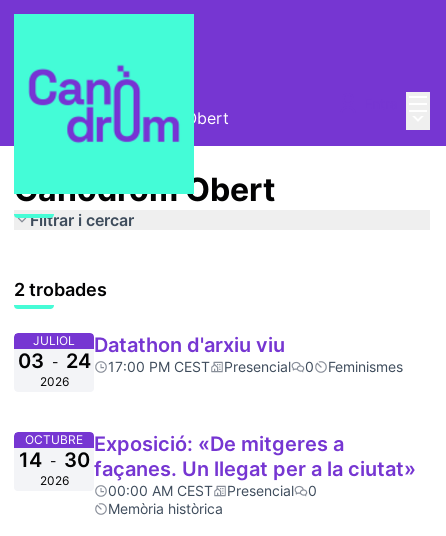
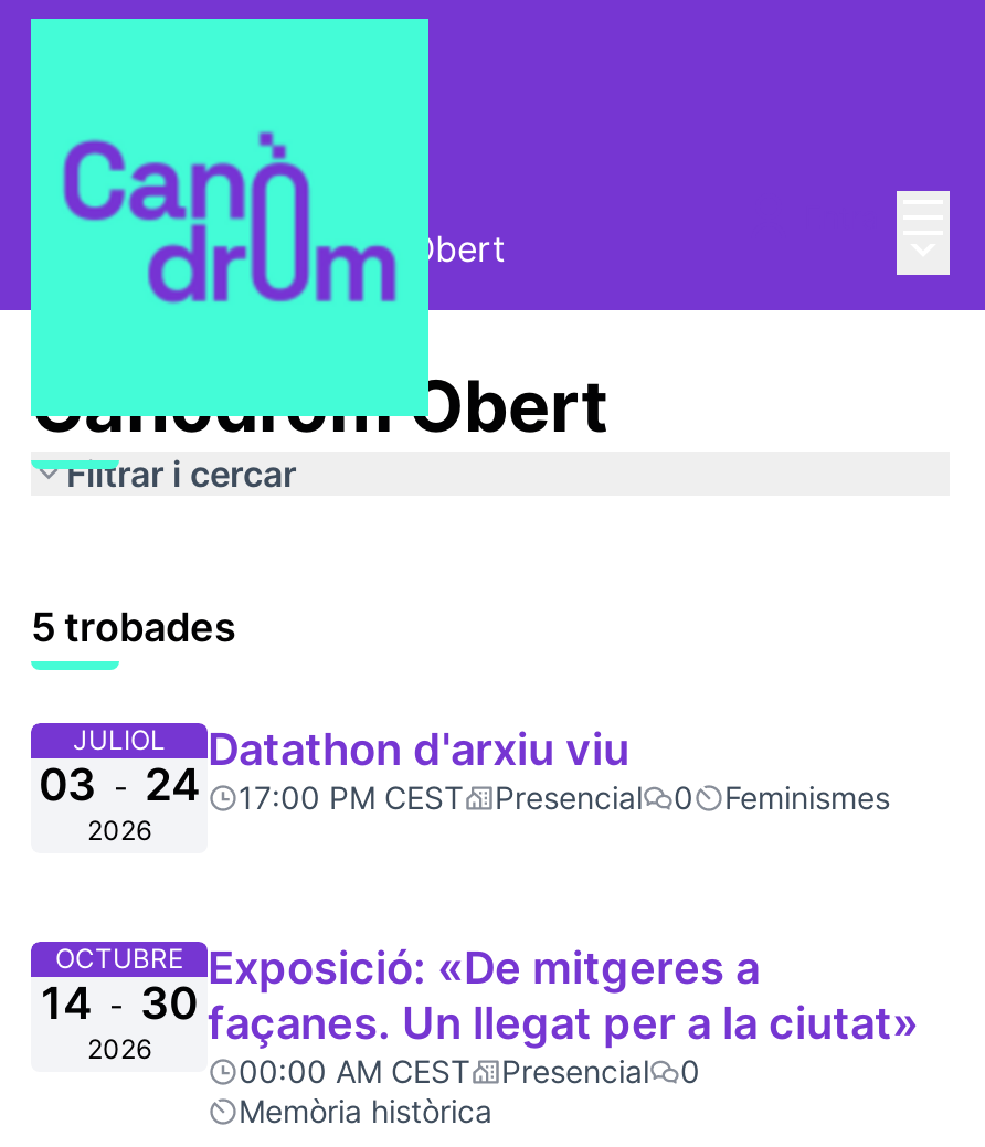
- 2 trobades
+ 5 trobades
